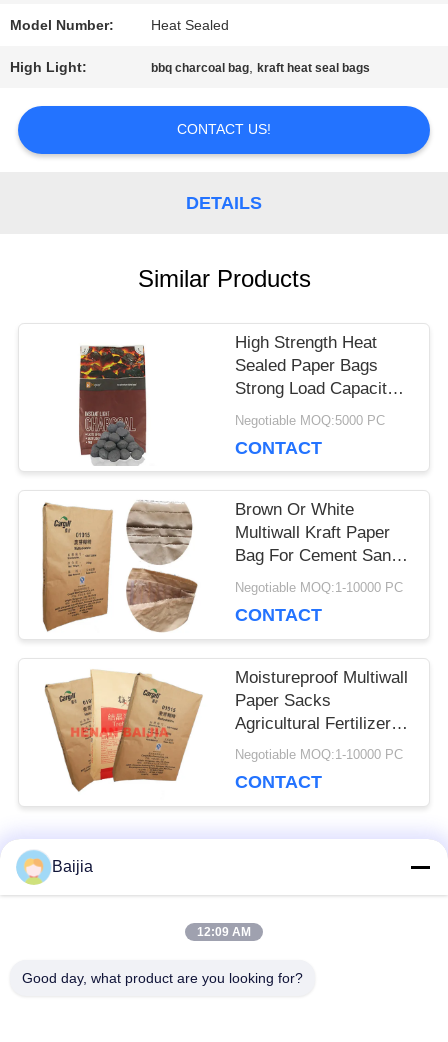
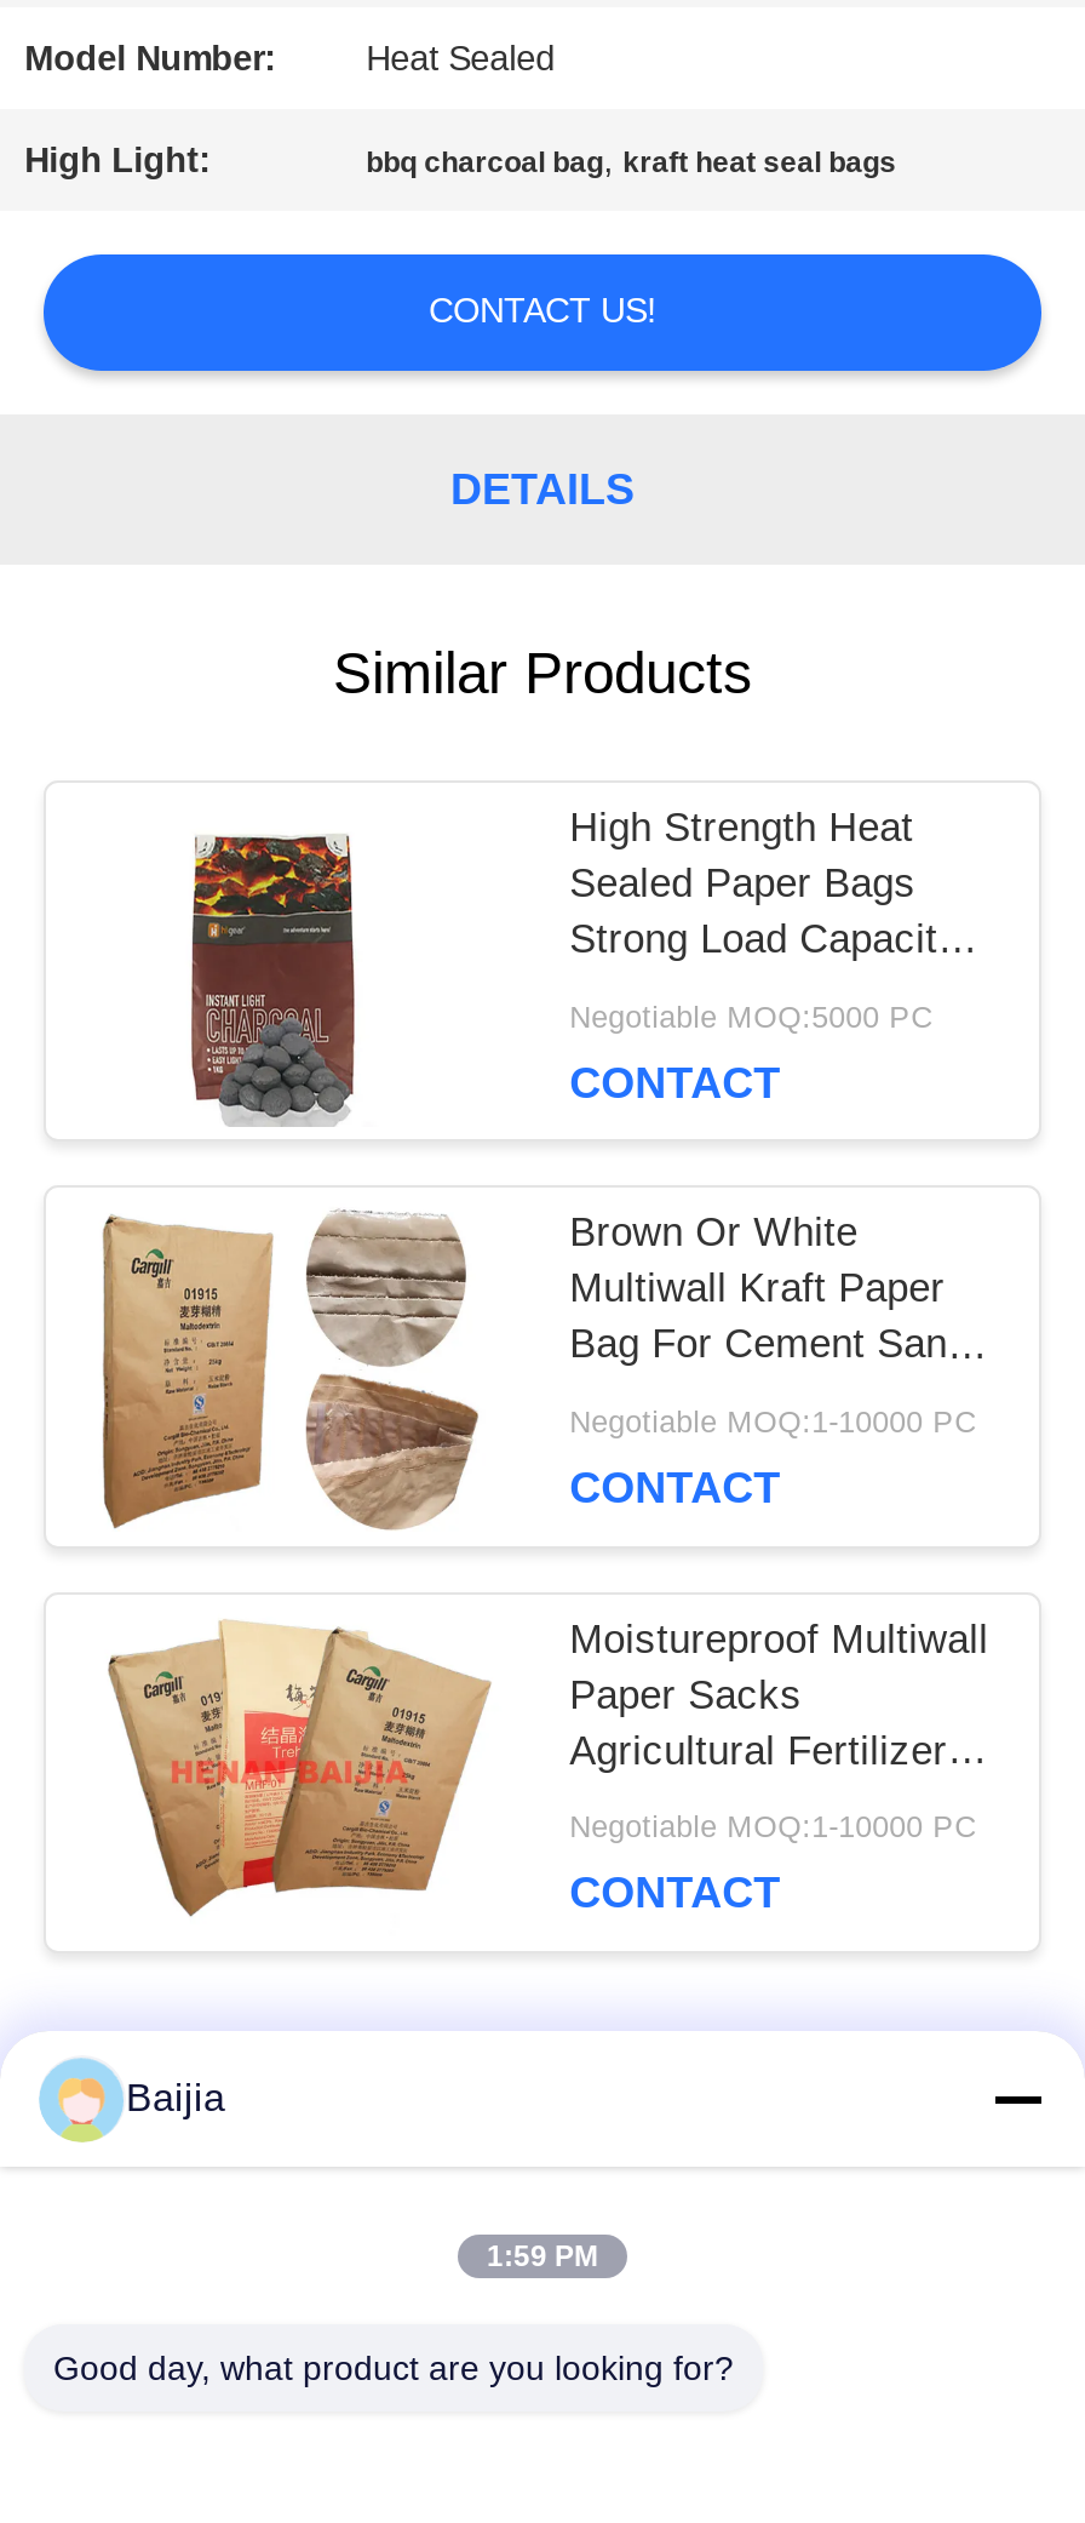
- 12:09 AM
+ 1:59 PM
